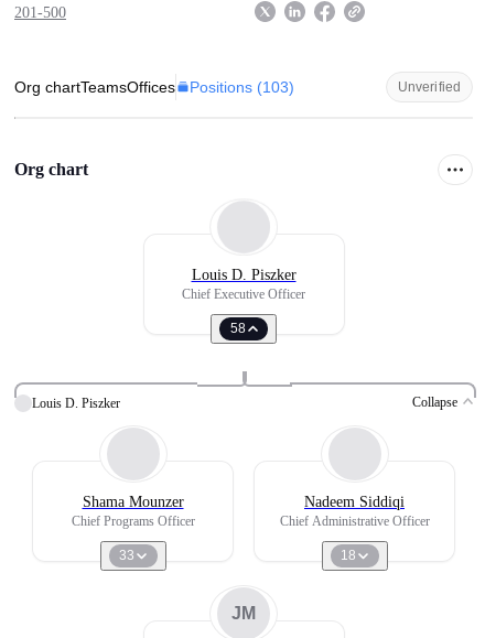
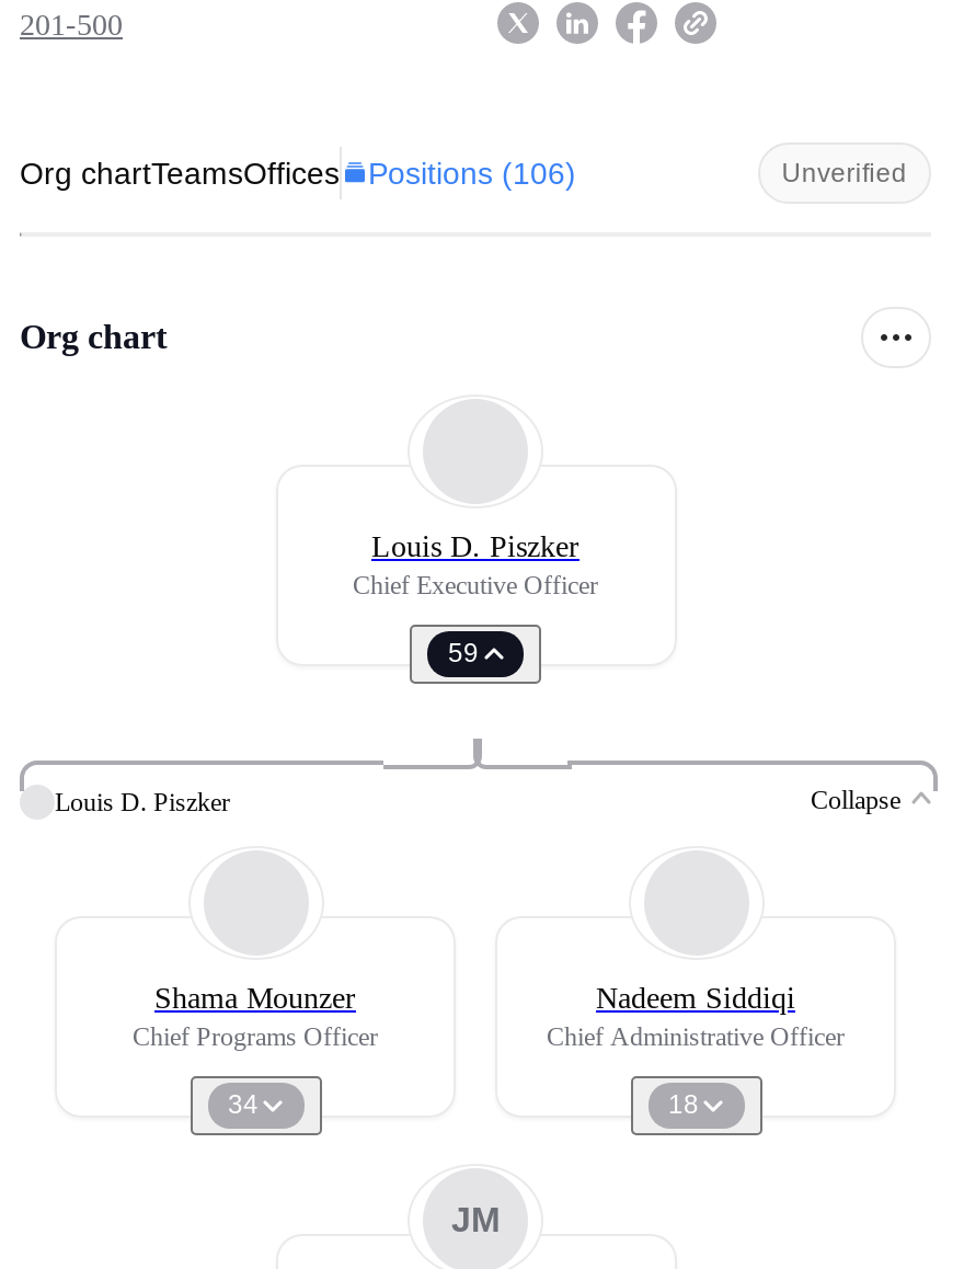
- Org chartTeamsOffices Positions (103)
+ Org chartTeamsOffices Positions (106)

- 58
+ 59

- 33
+ 34
